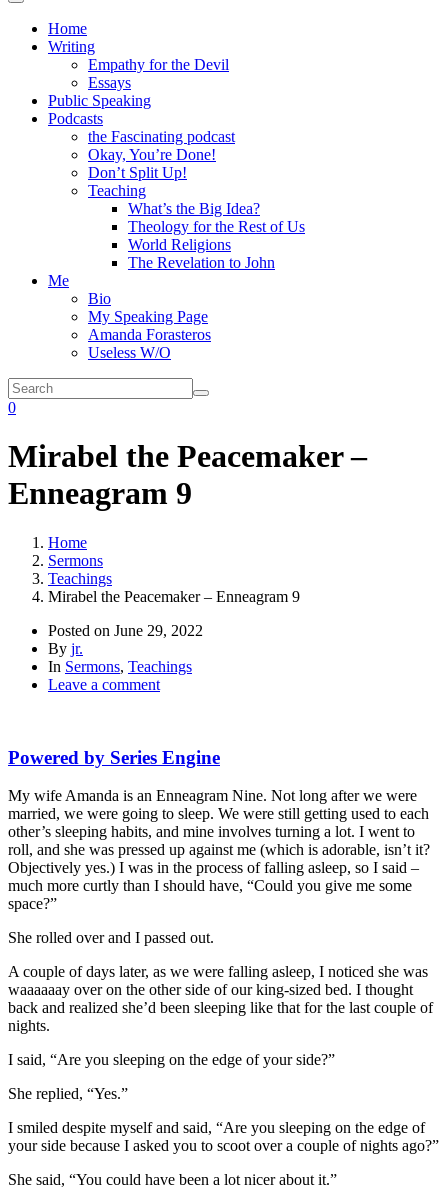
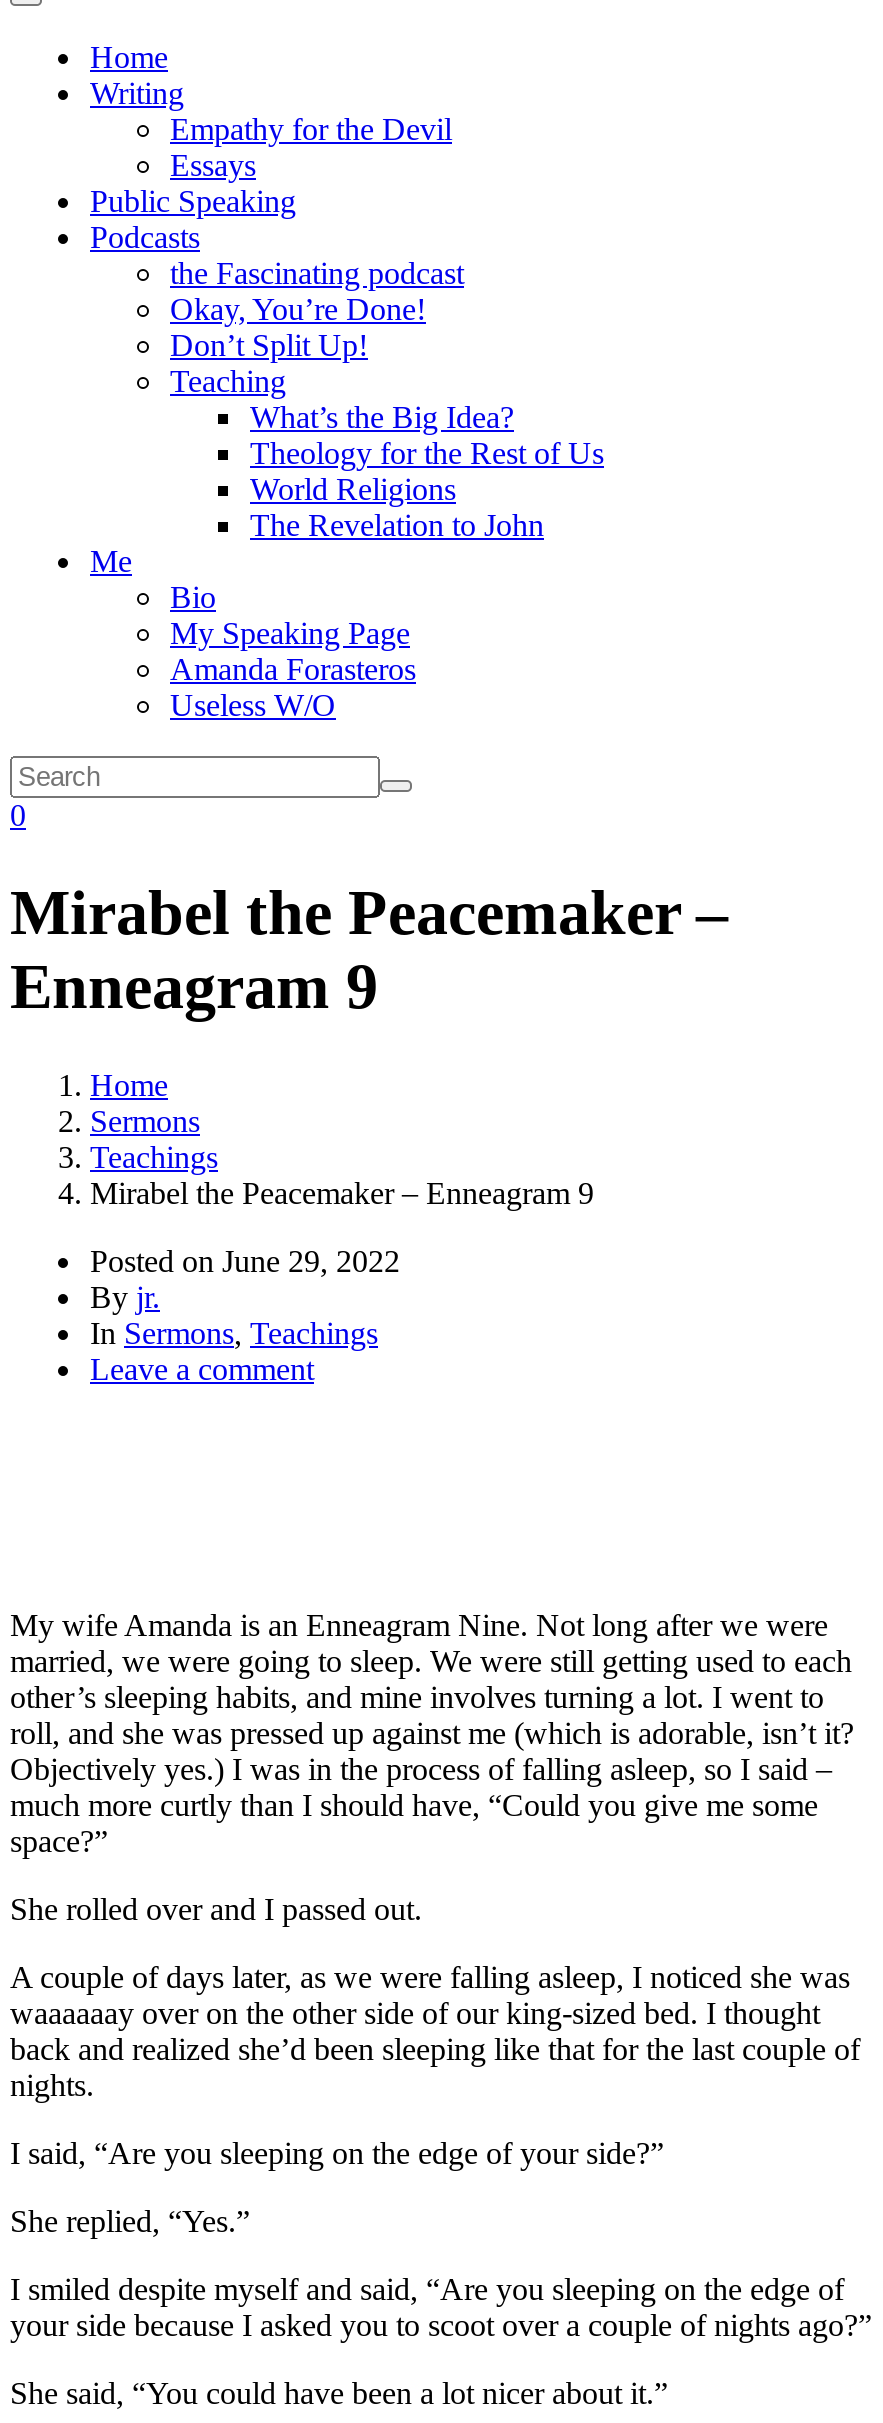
- Powered by Series Engine
